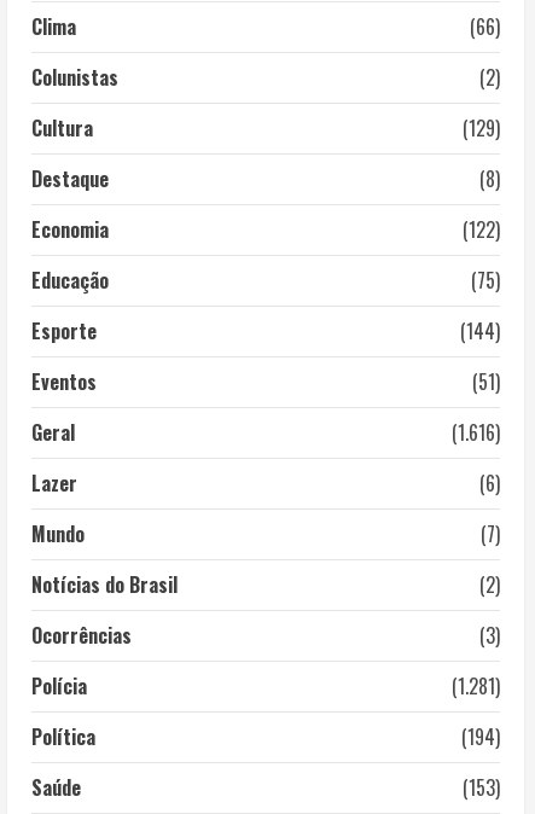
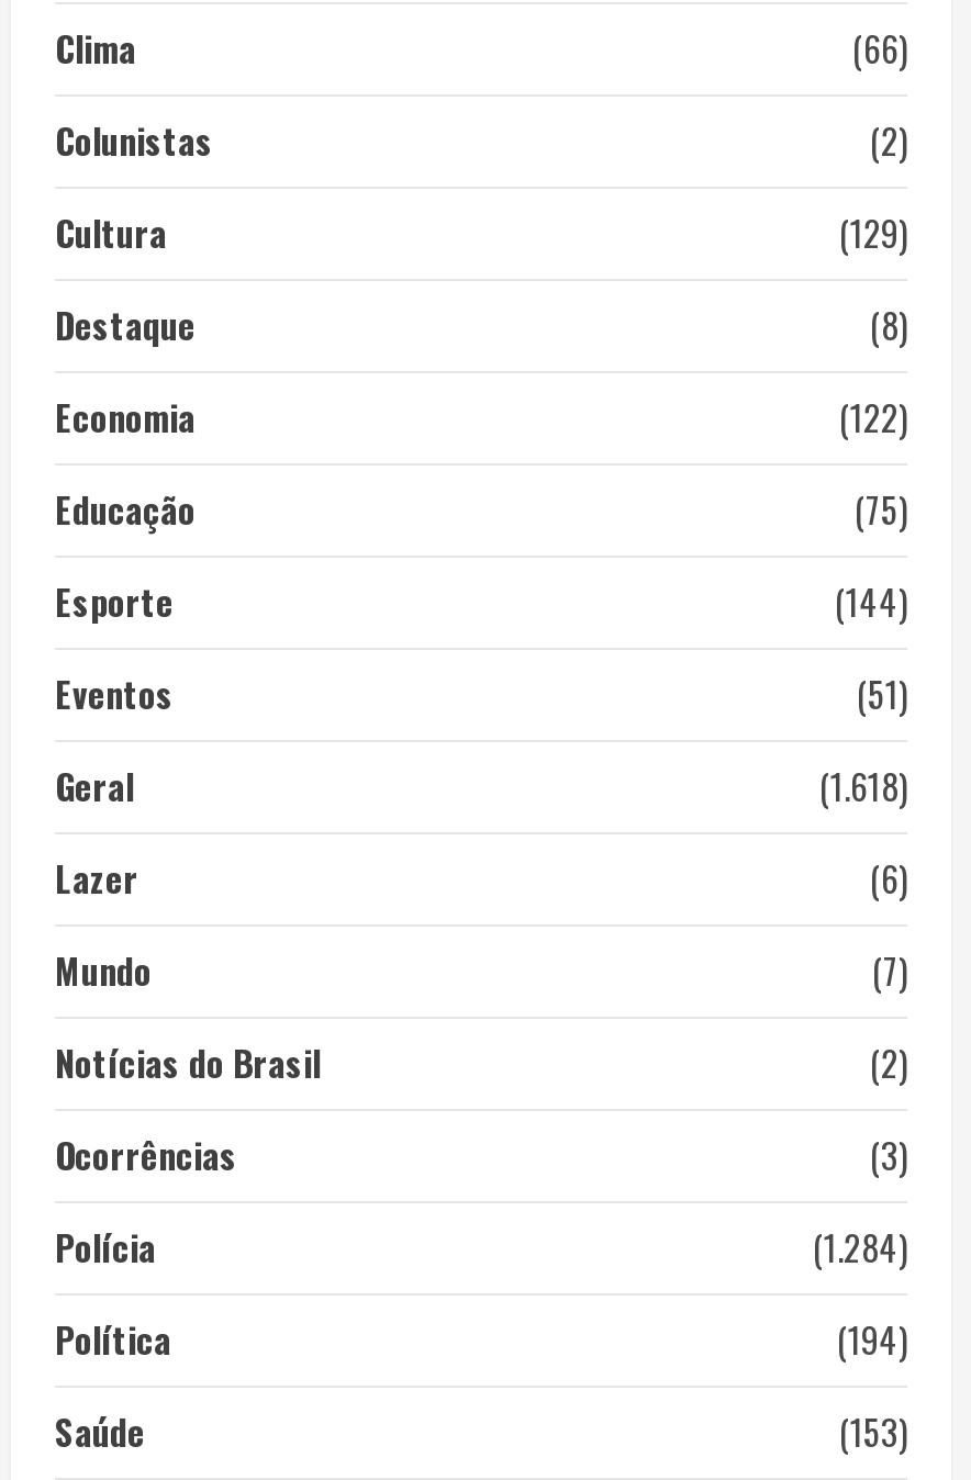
- (1.616)
+ (1.618)

- (1.281)
+ (1.284)
